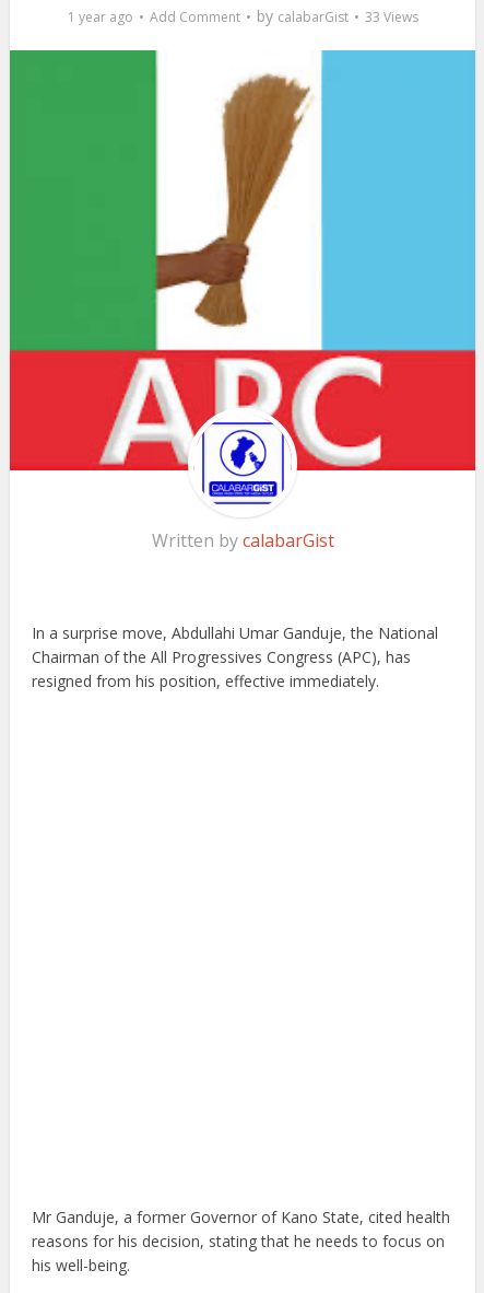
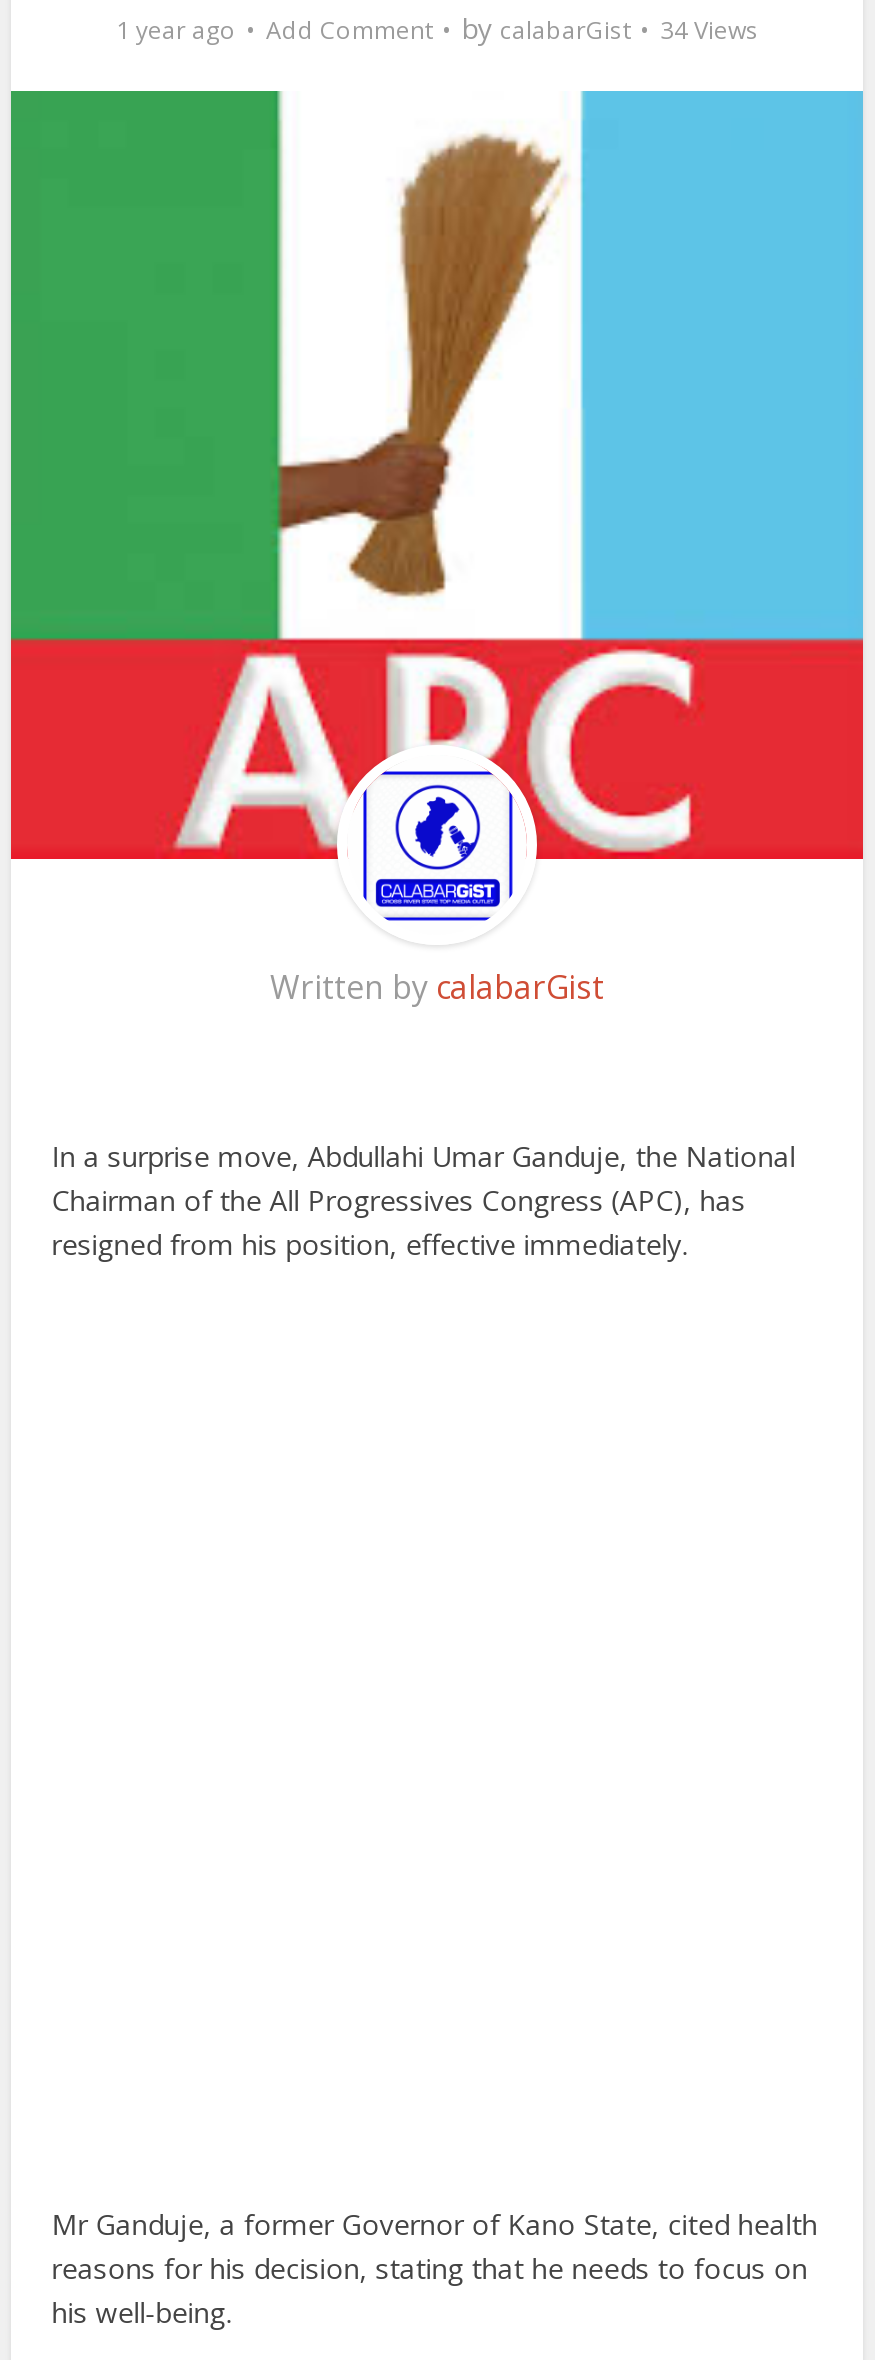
- 1 year ago Add Comment by calabarGist 33 Views
+ 1 year ago Add Comment by calabarGist 34 Views
